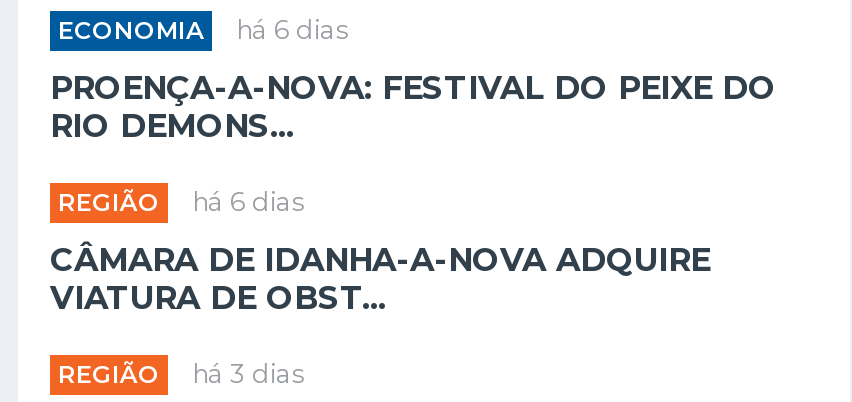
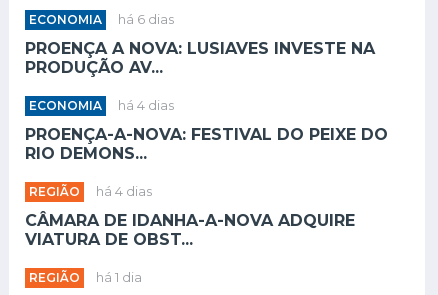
+ PROENÇA A NOVA: LUSIAVES INVESTE NA
+ PRODUÇÃO AV...
+ ECONOMIA
+ há 4 dias

- REGIÃO há 6 dias
+ REGIÃO há 4 dias

- REGIÃO há 3 dias
+ REGIÃO há 1 dia
